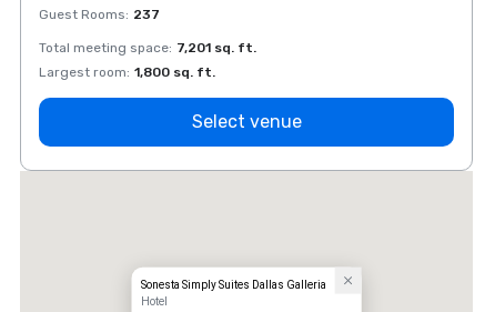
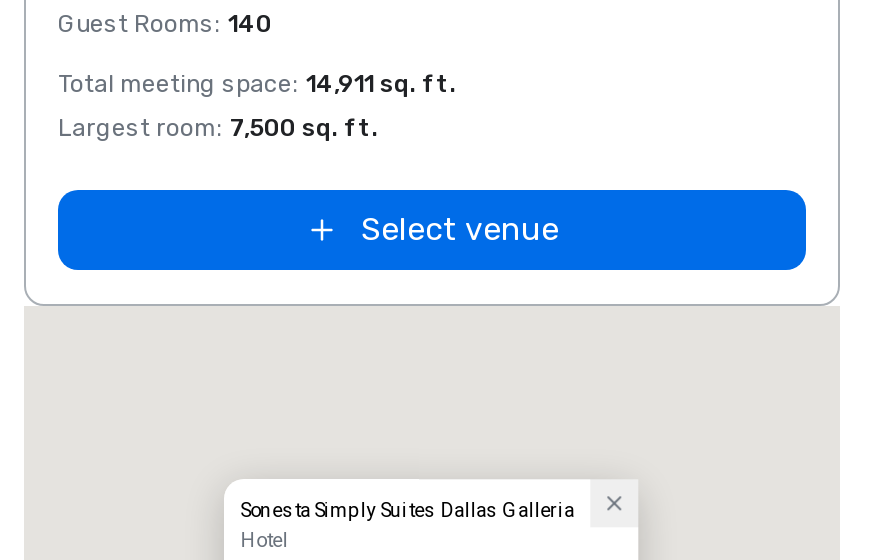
- Guest Rooms: 237
+ Guest Rooms: 140

- Total meeting space: 7,201 sq. ft.
+ Total meeting space: 14,911 sq. ft.

- Largest room: 1,800 sq. ft.
+ Largest room: 7,500 sq. ft.
